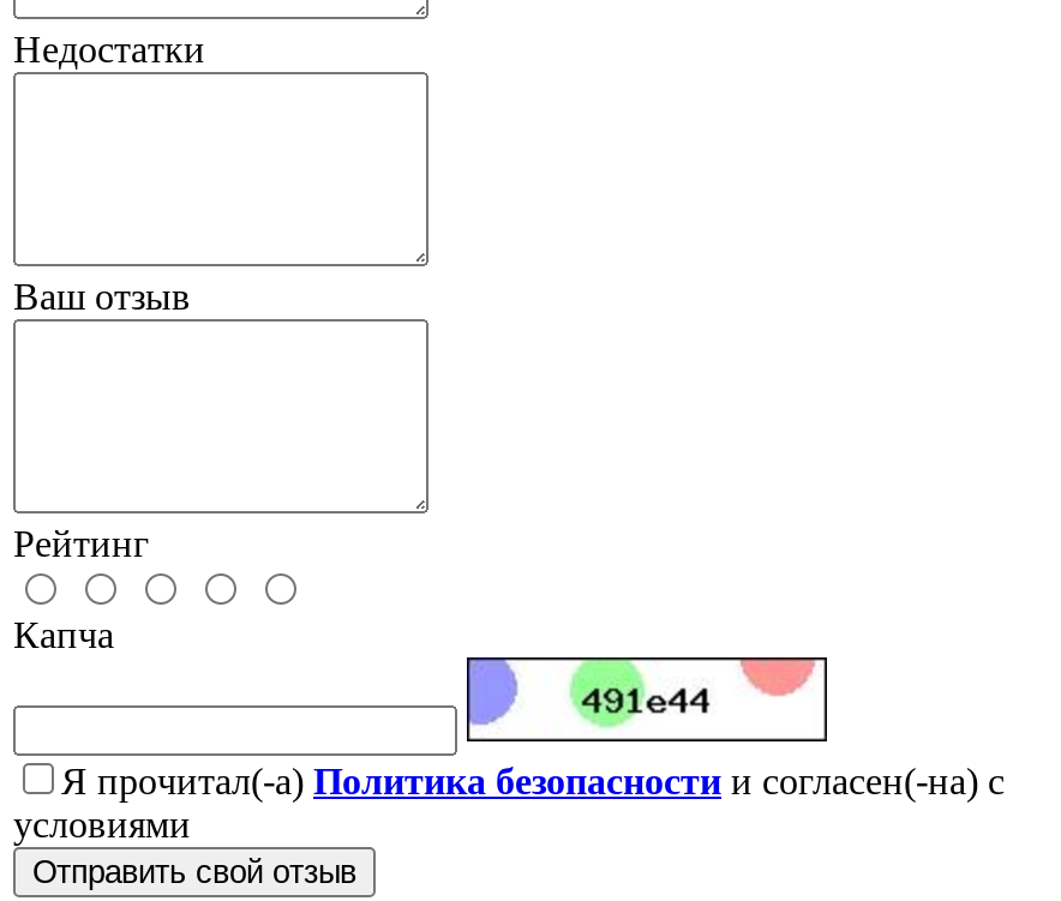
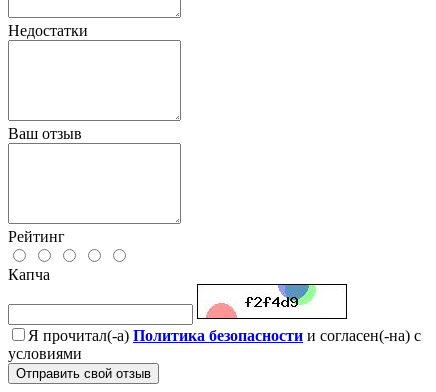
- [image]
+ [image]
